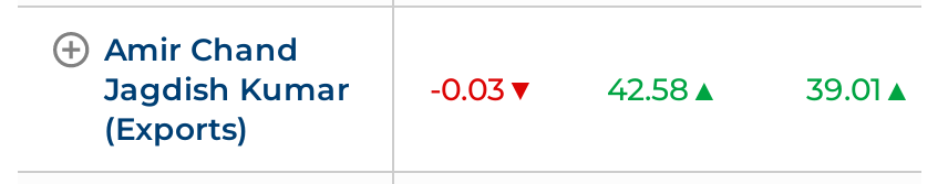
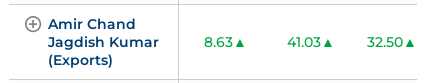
- -0.03
+ 8.63

- 42.58
+ 41.03

- 39.01
+ 32.50
